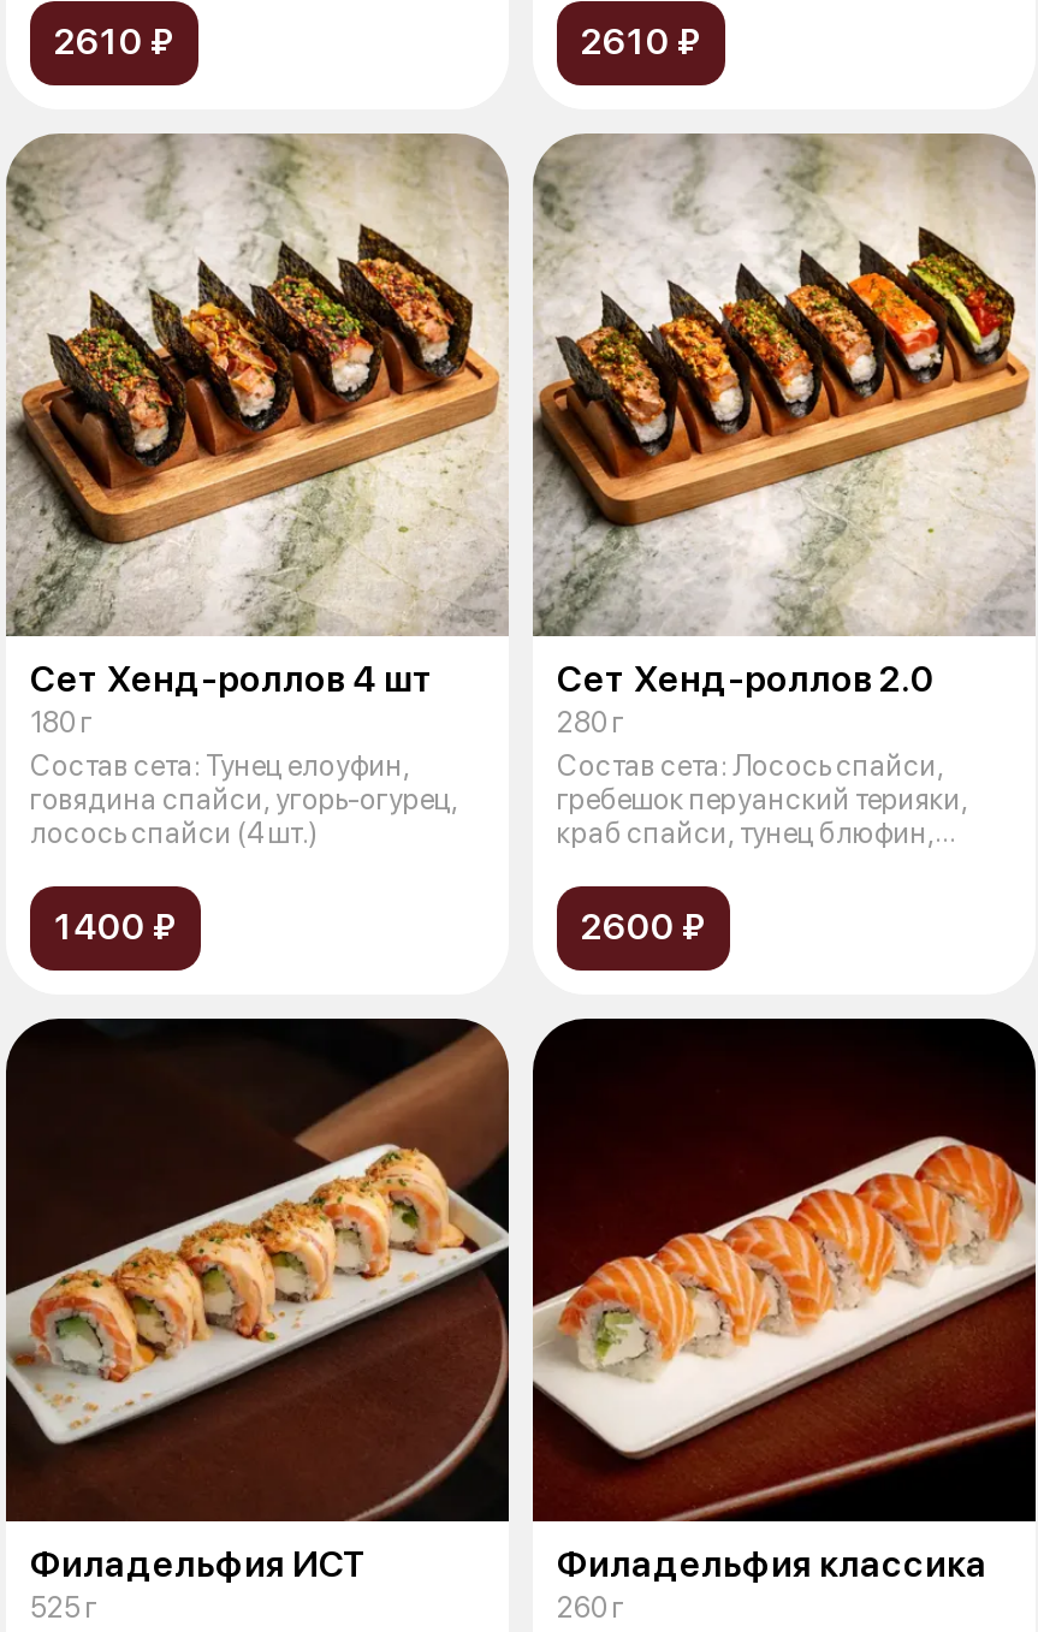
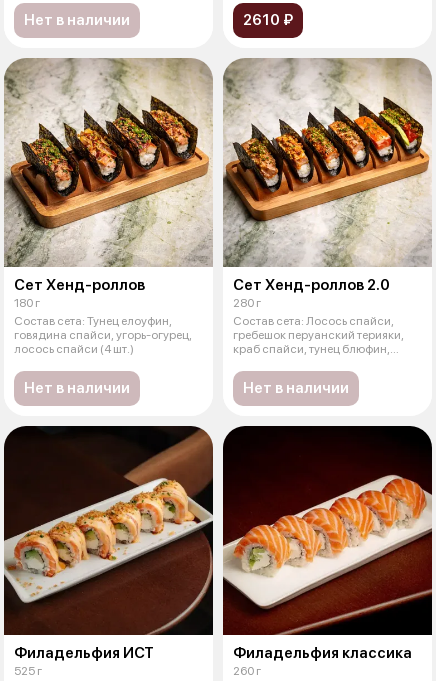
- 2610 ₽
+ Нет в наличии

- Сет Хенд-роллов 4 шт
+ Сет Хенд-роллов

- 1400 ₽
+ Нет в наличии

- 2600 ₽
+ Нет в наличии
